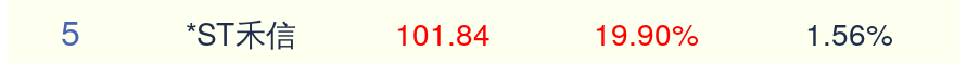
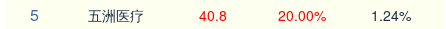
- *ST禾信
- 101.84
- 19.90%
- 1.56%
+ 五洲医疗
+ 40.8
+ 20.00%
+ 1.24%
